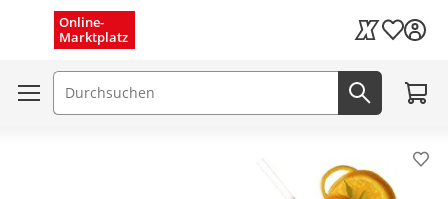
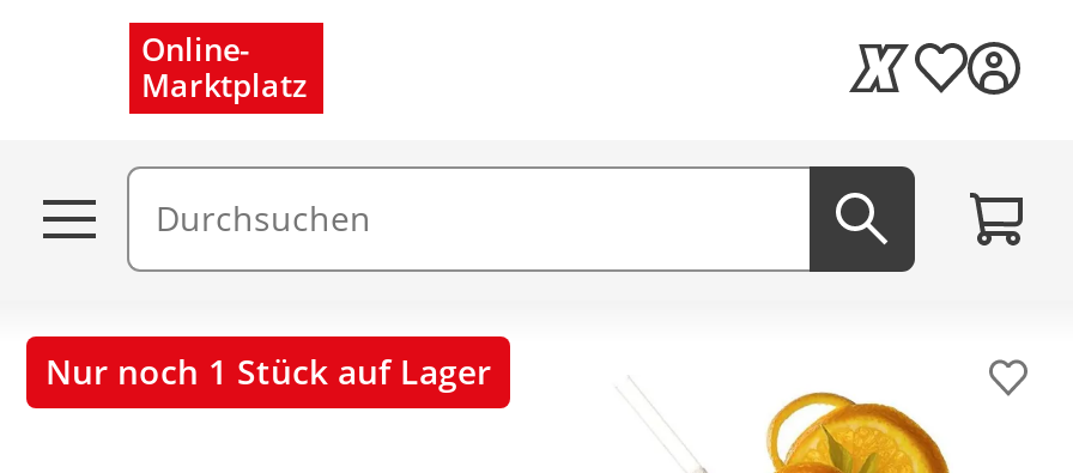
+ Nur noch 1 Stück auf Lager
